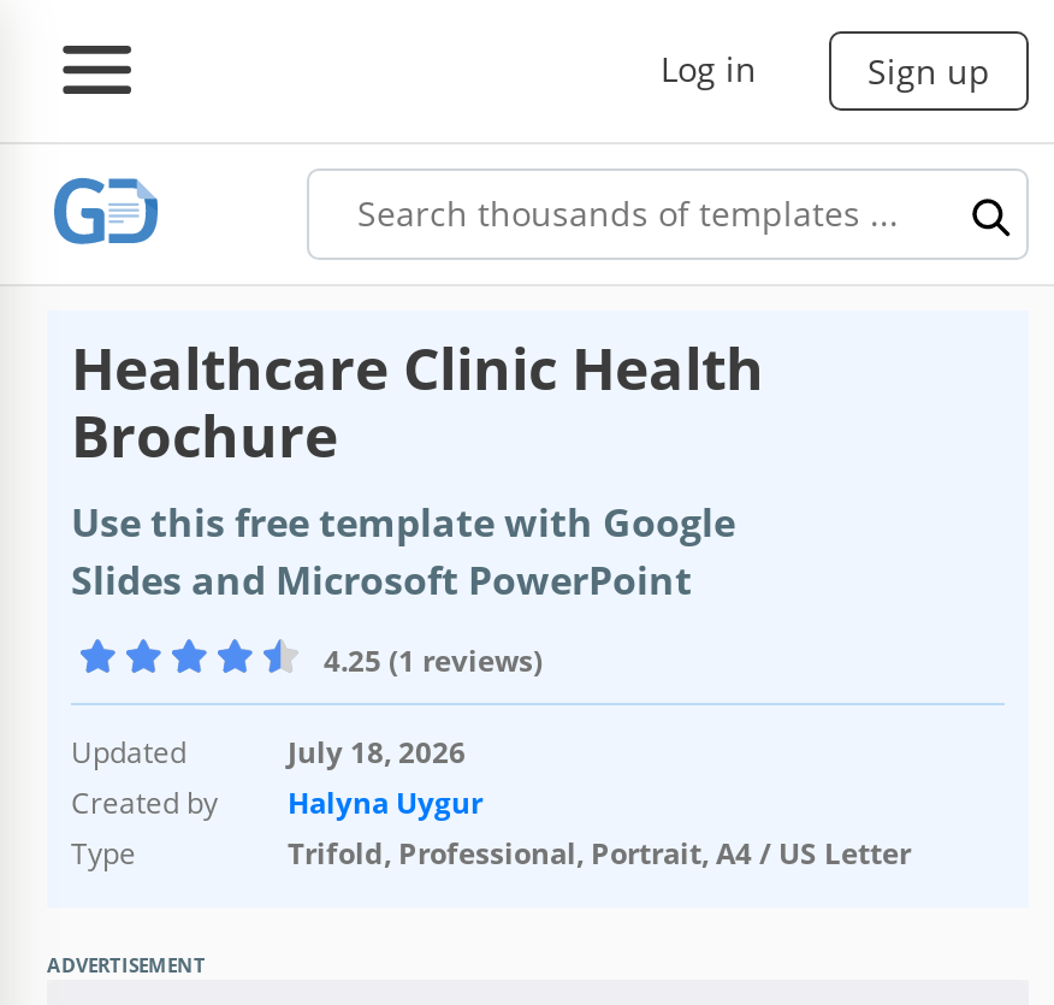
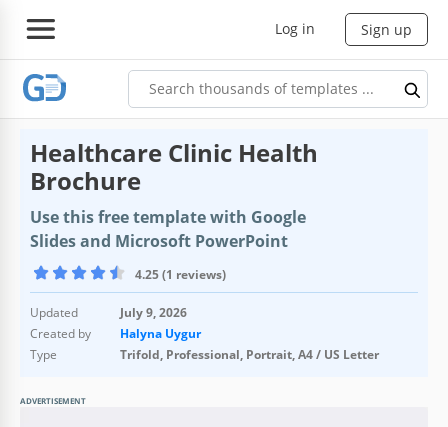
- July 18, 2026
+ July 9, 2026
